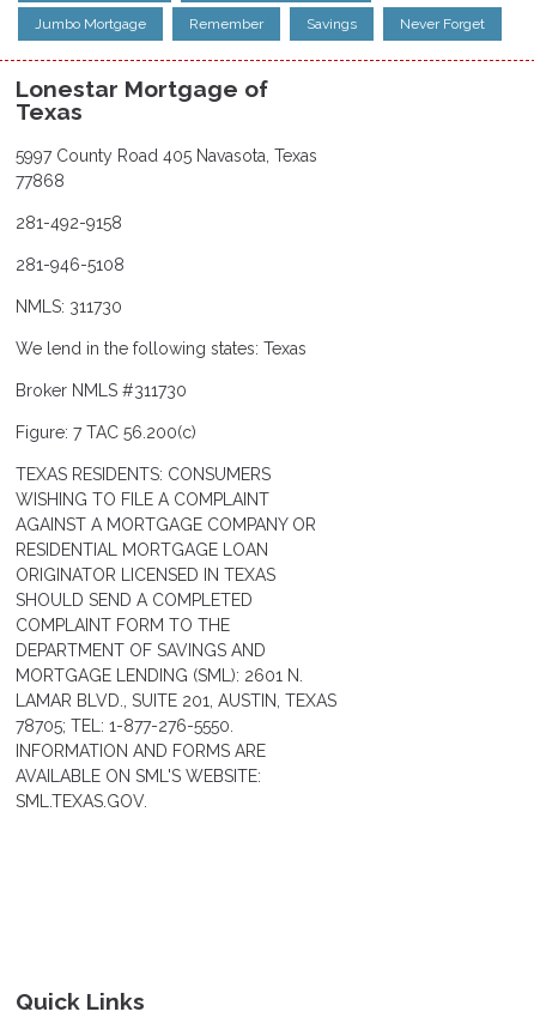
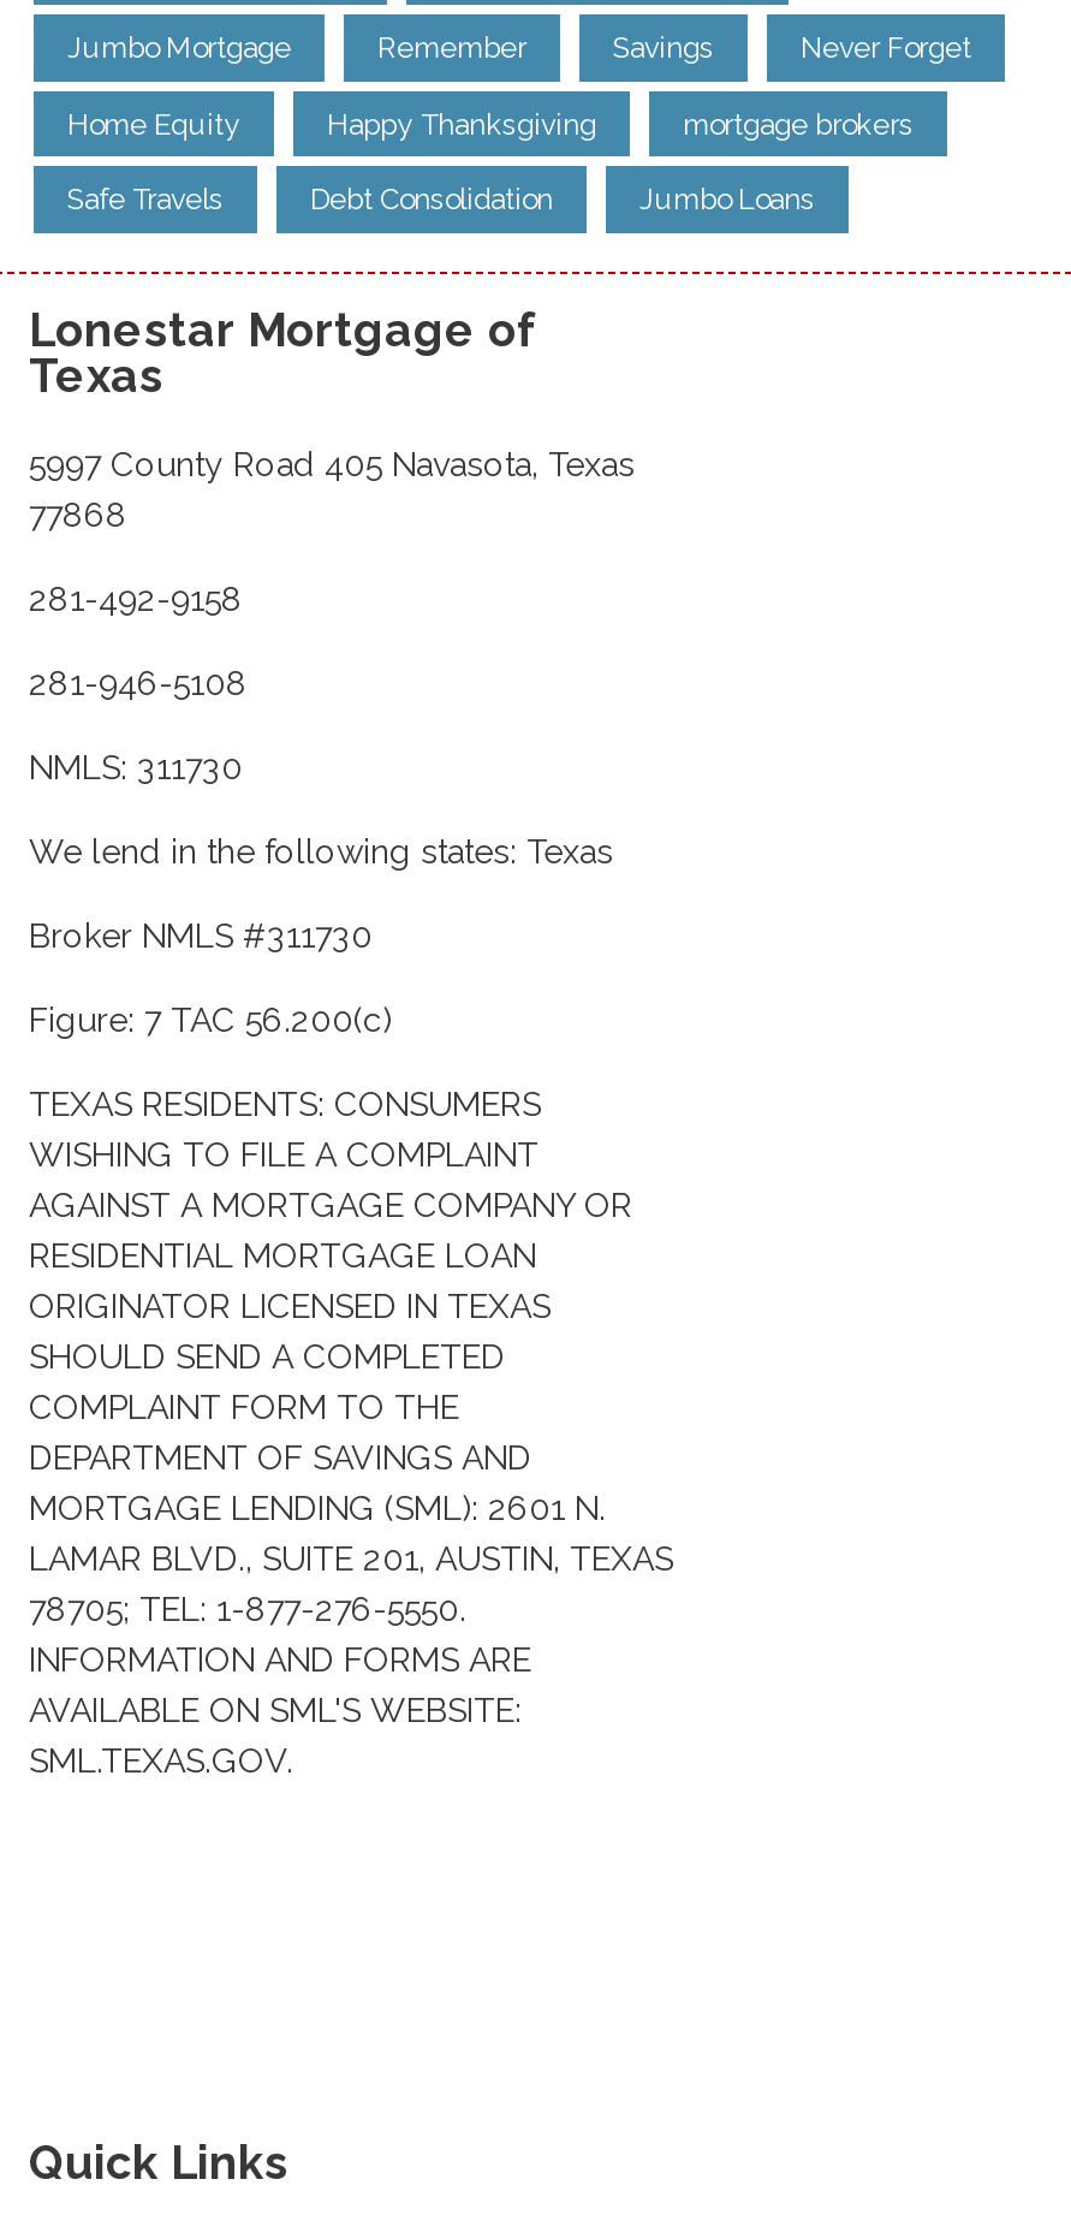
+ Home Equity
+ Happy Thanksgiving
+ mortgage brokers
+ Safe Travels
+ Debt Consolidation
+ Jumbo Loans
